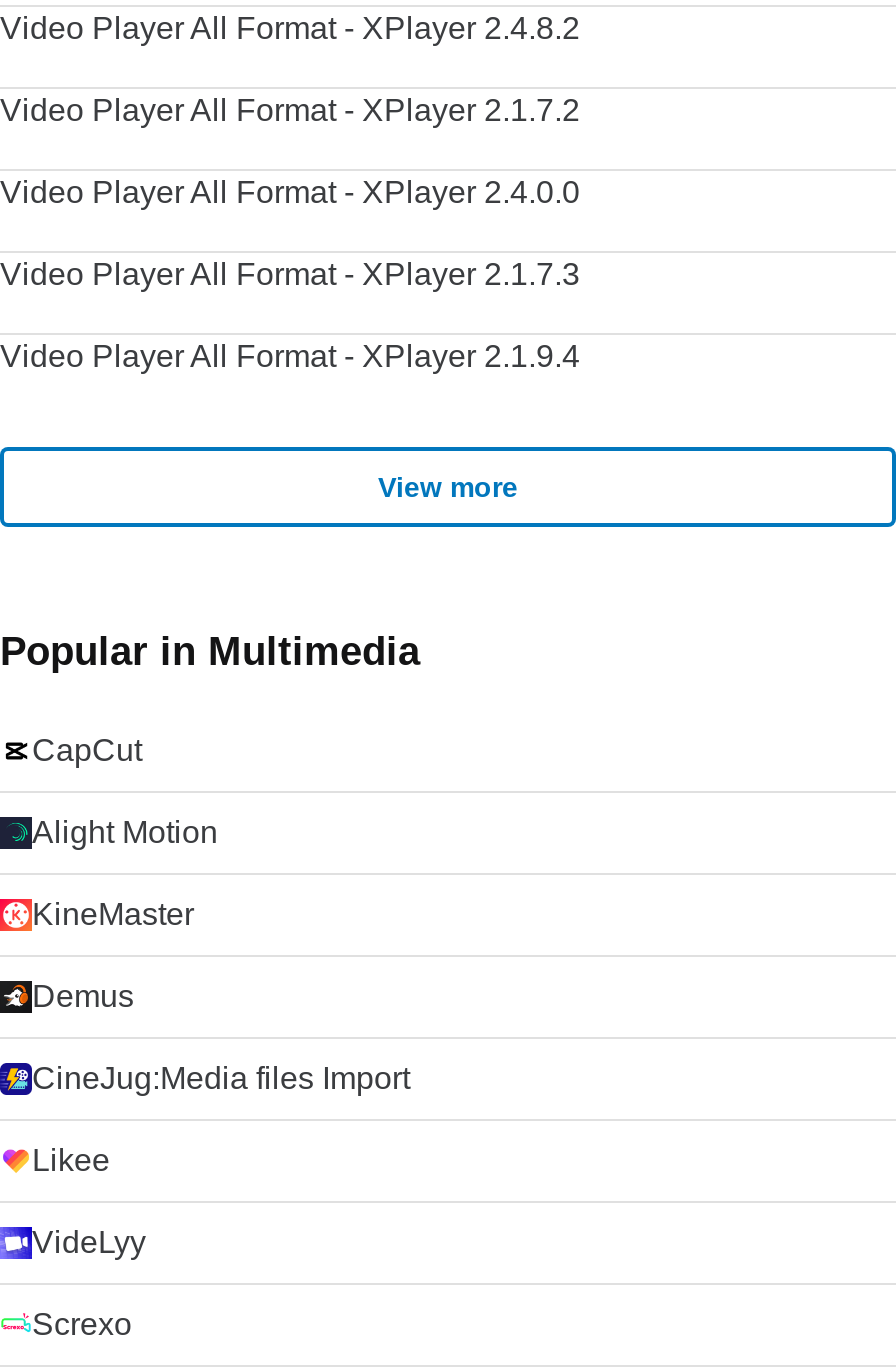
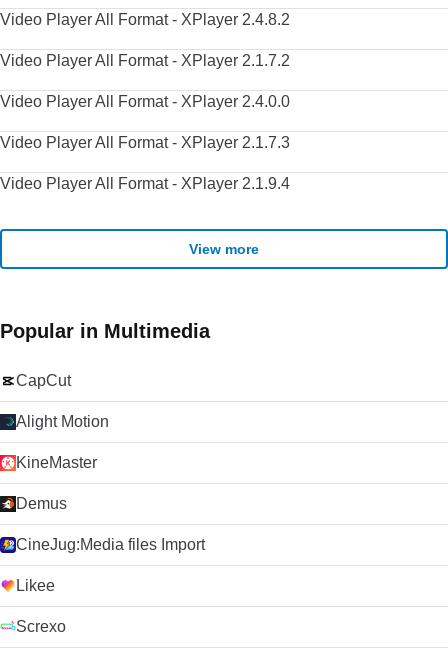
- VideLyy
